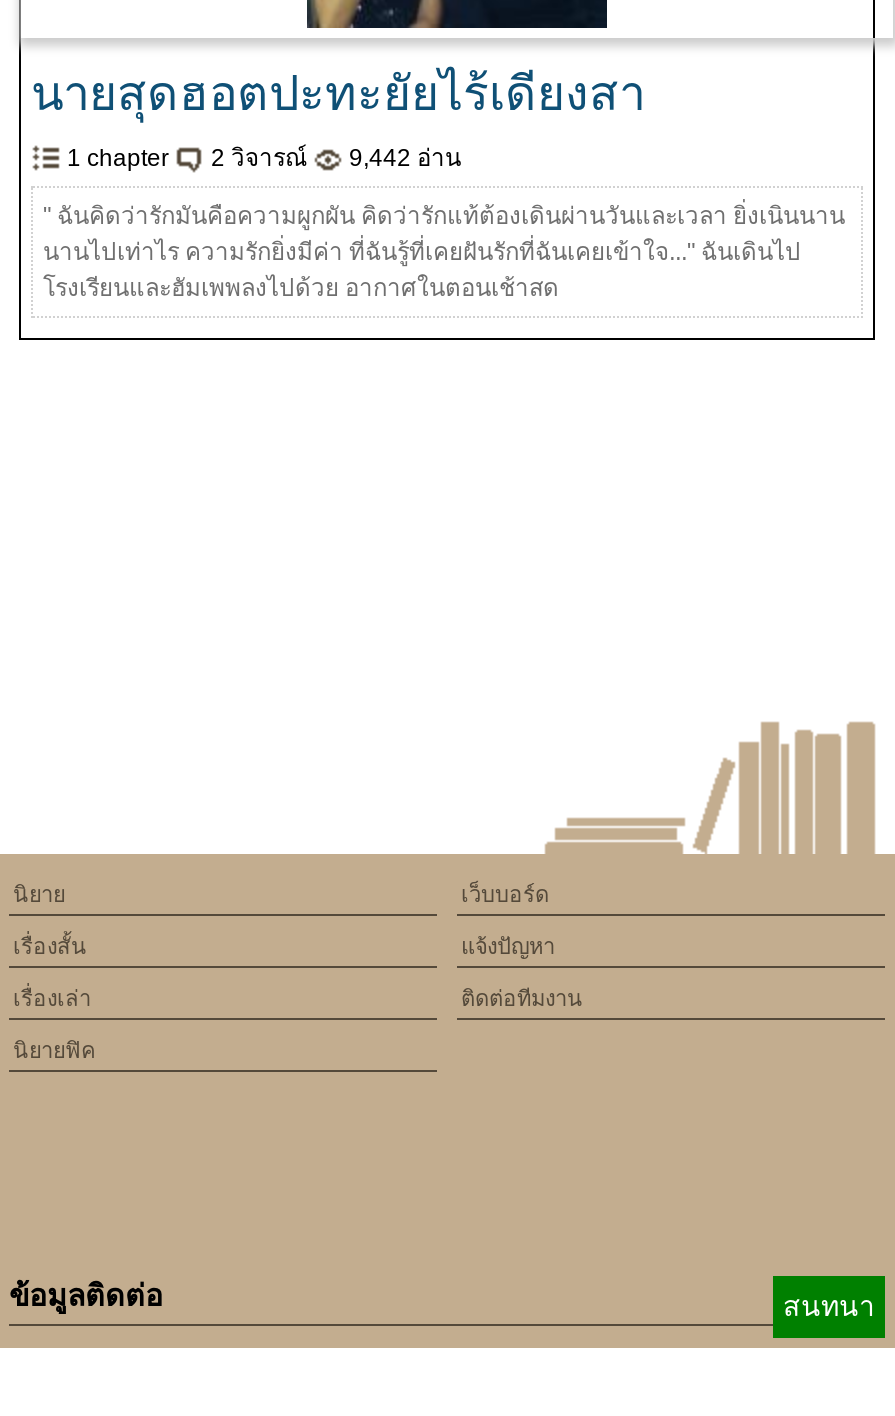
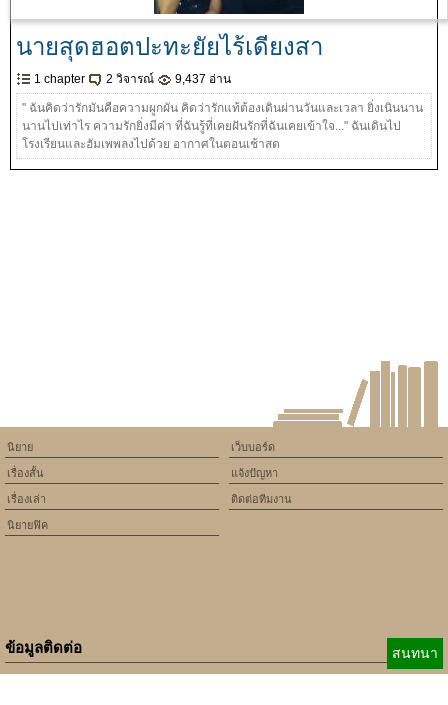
- 1 chapter 2 วิจารณ์ 9,442 อ่าน
+ 1 chapter 2 วิจารณ์ 9,437 อ่าน
